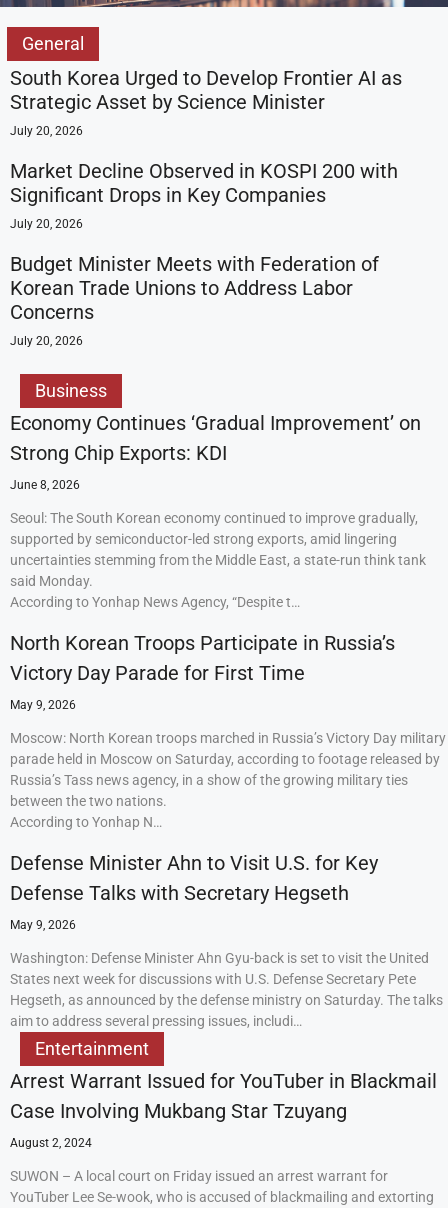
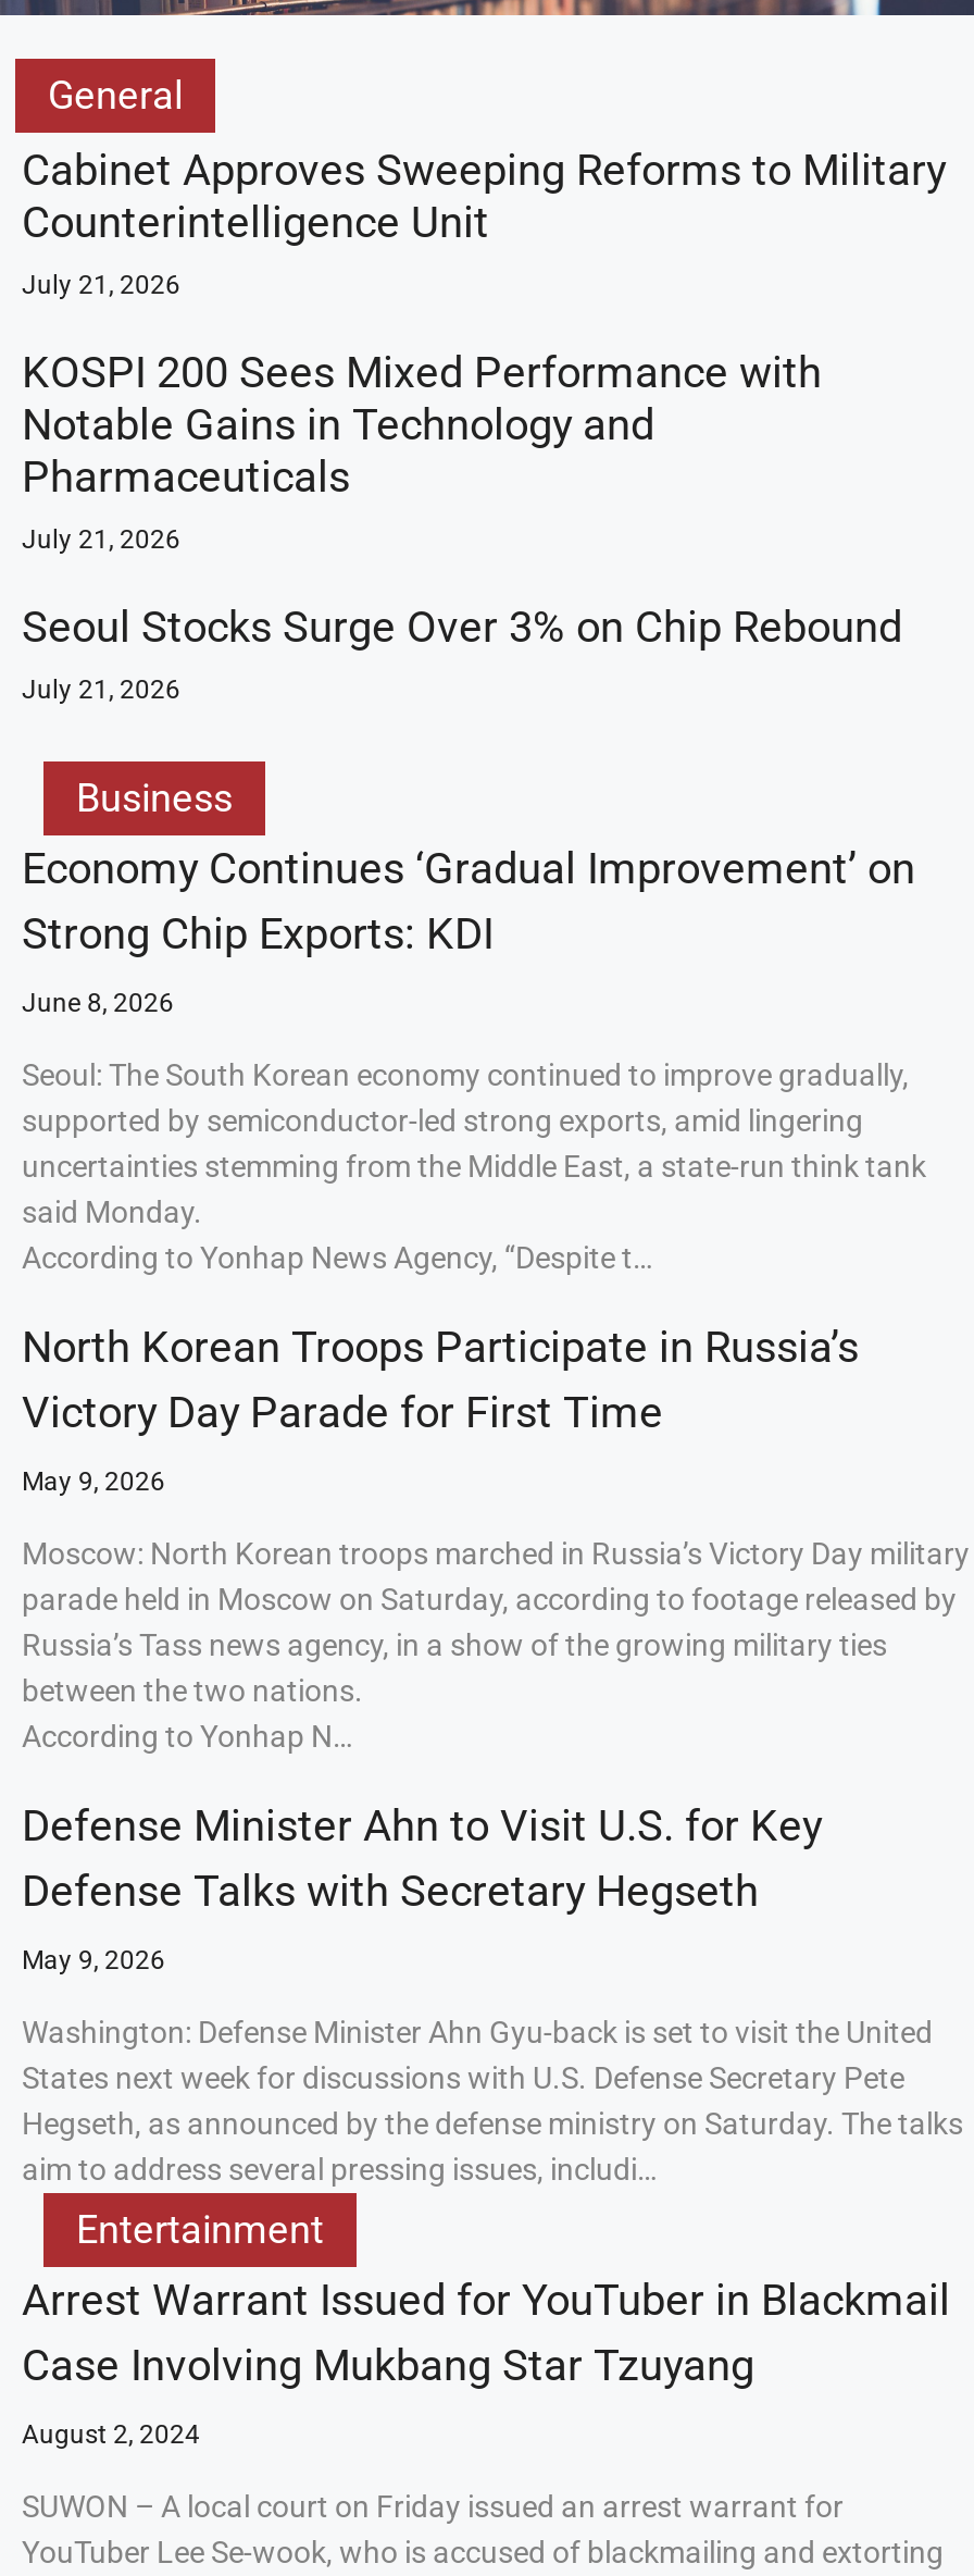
- South Korea Urged to Develop Frontier AI as
- Strategic Asset by Science Minister
- July 20, 2026
+ Cabinet Approves Sweeping Reforms to Military
+ Counterintelligence Unit
+ July 21, 2026

- Market Decline Observed in KOSPI 200 with
- Significant Drops in Key Companies
- July 20, 2026
+ KOSPI 200 Sees Mixed Performance with
+ Notable Gains in Technology and
+ Pharmaceuticals
+ July 21, 2026

- Budget Minister Meets with Federation of
- Korean Trade Unions to Address Labor
- Concerns
- July 20, 2026
+ Seoul Stocks Surge Over 3% on Chip Rebound
+ July 21, 2026
